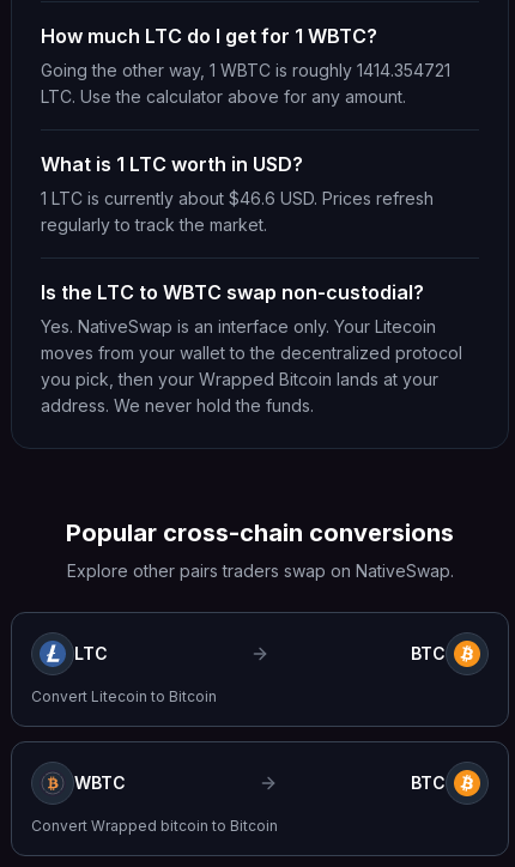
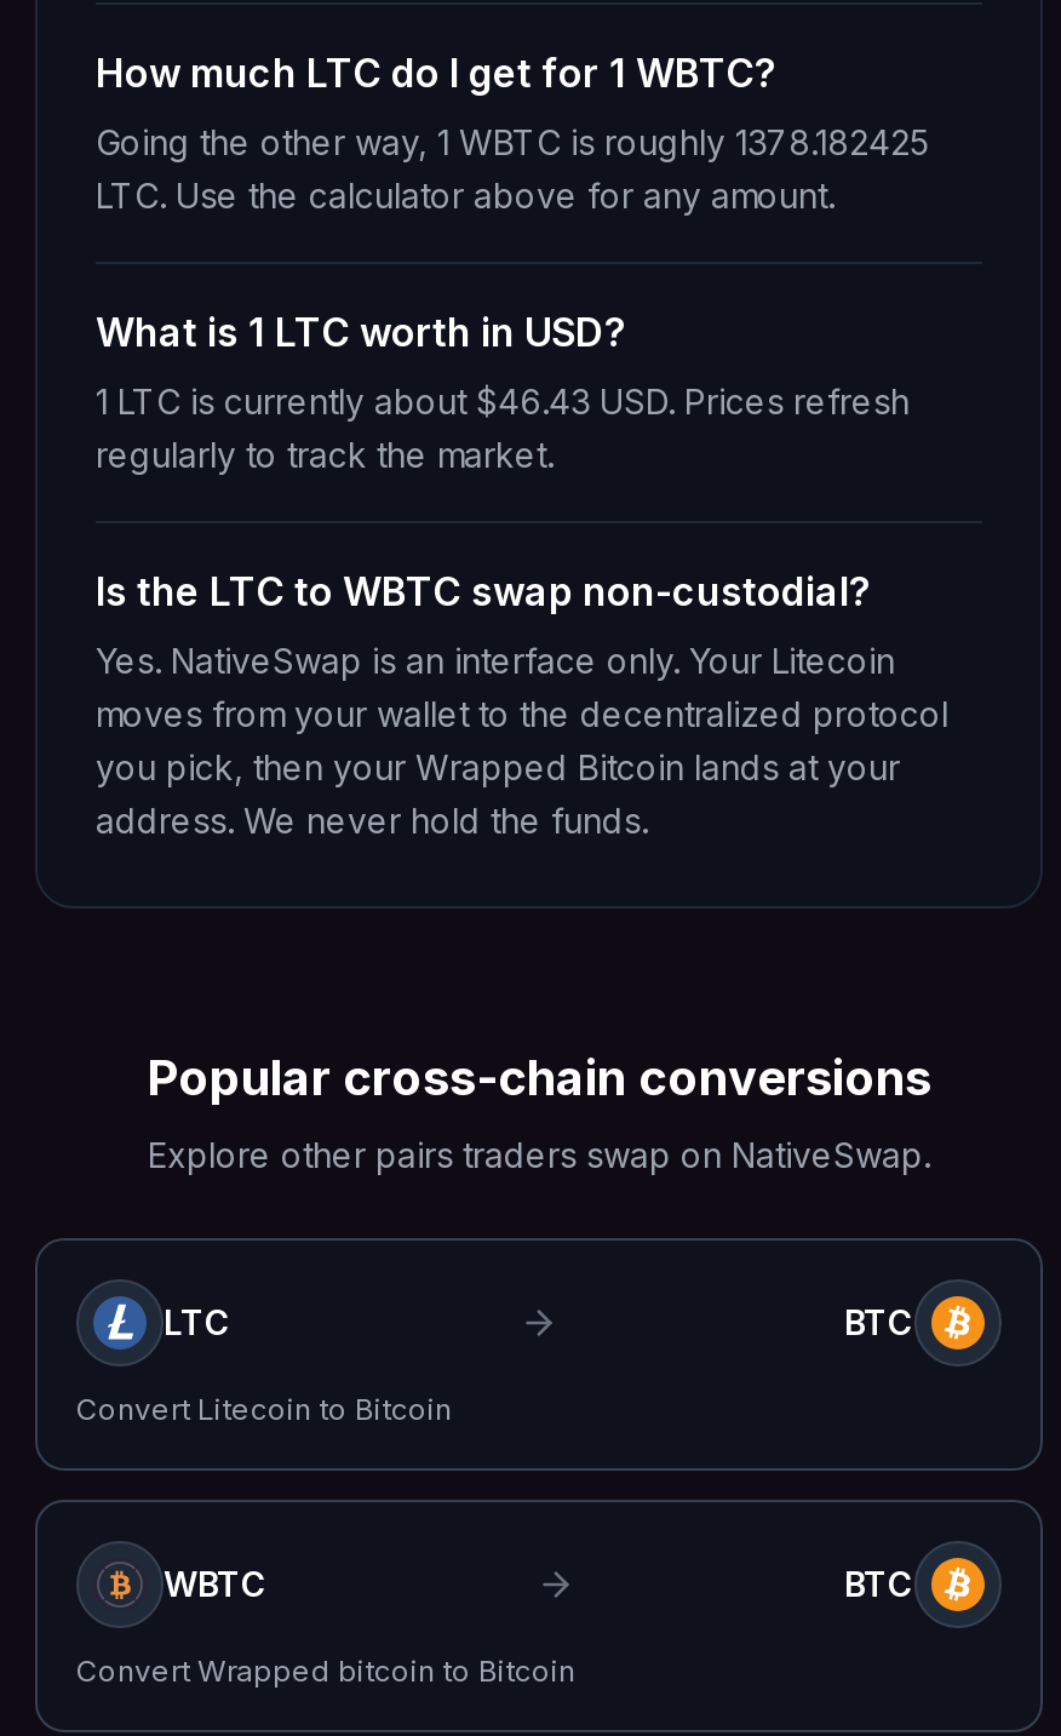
- Going the other way, 1 WBTC is roughly 1414.354721
+ Going the other way, 1 WBTC is roughly 1378.182425

- 1 LTC is currently about $46.6 USD. Prices refresh
+ 1 LTC is currently about $46.43 USD. Prices refresh
